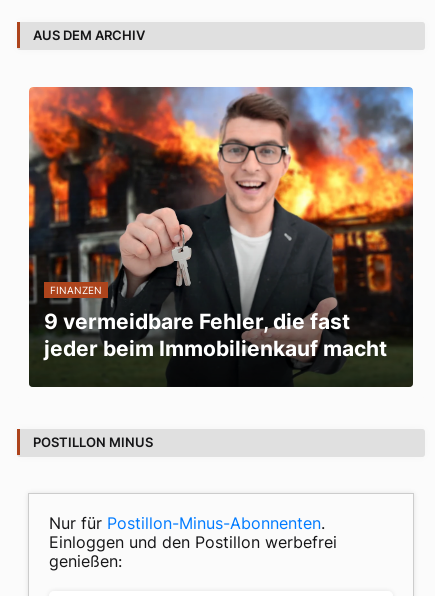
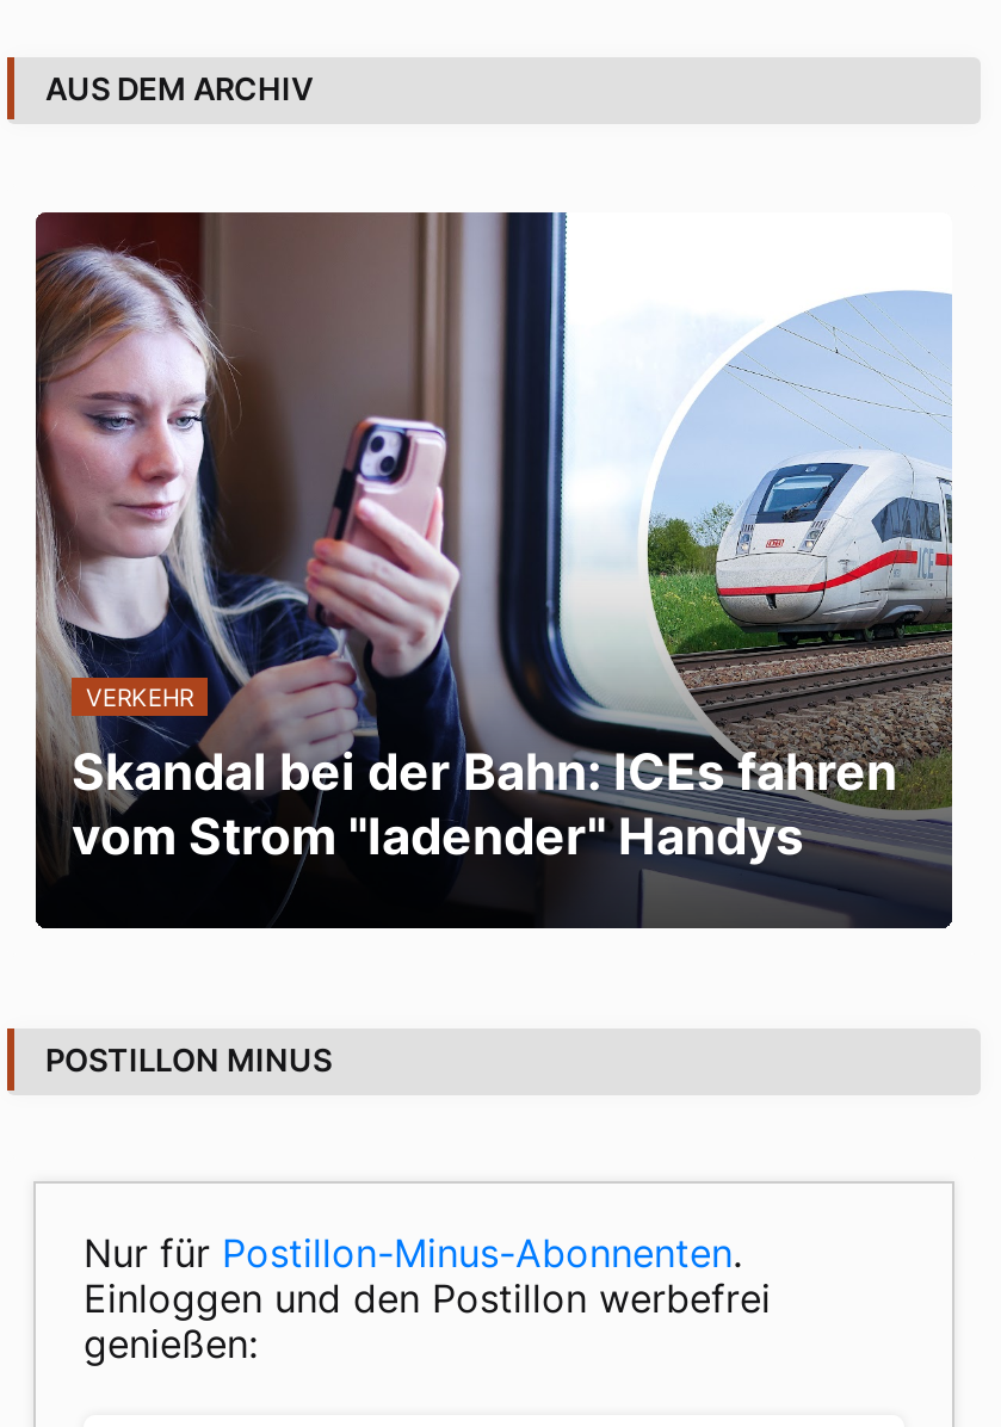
- [image]
- FINANZEN
+ [image]
+ VERKEHR

- 9 vermeidbare Fehler, die fast
- jeder beim Immobilienkauf macht
+ Skandal bei der Bahn: ICEs fahren
+ vom Strom "ladender" Handys
